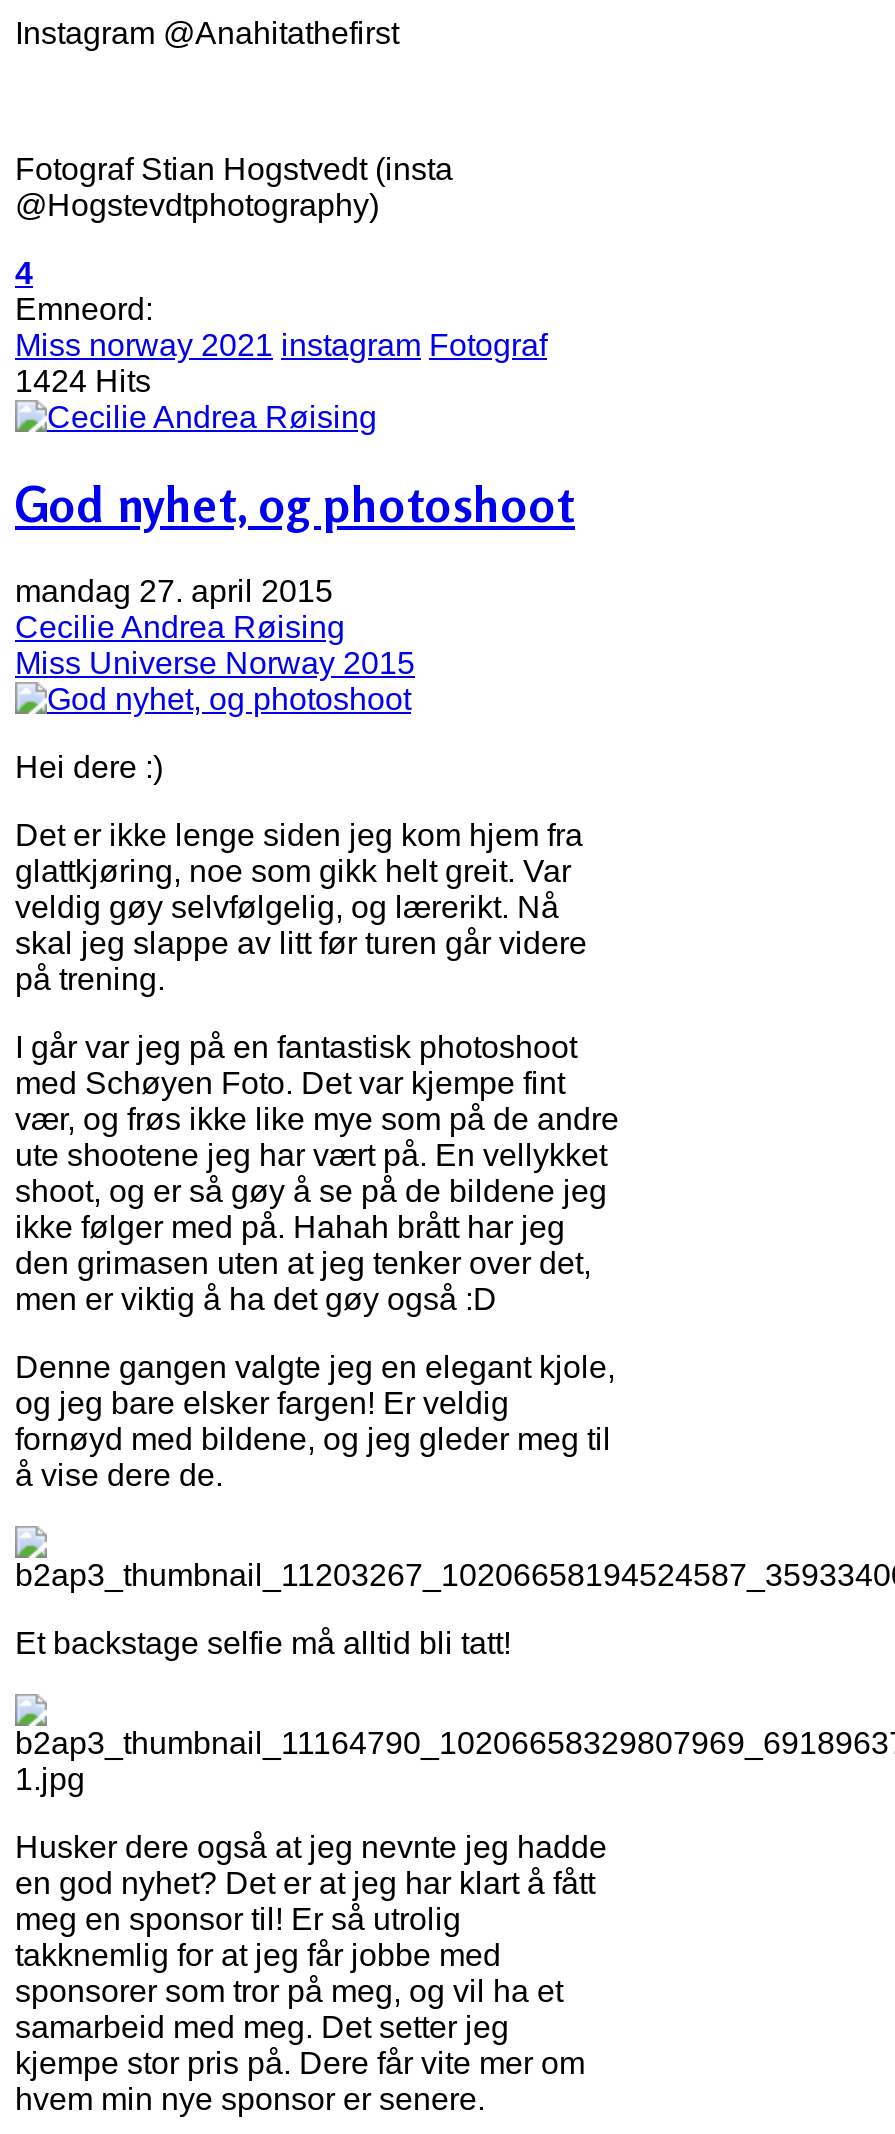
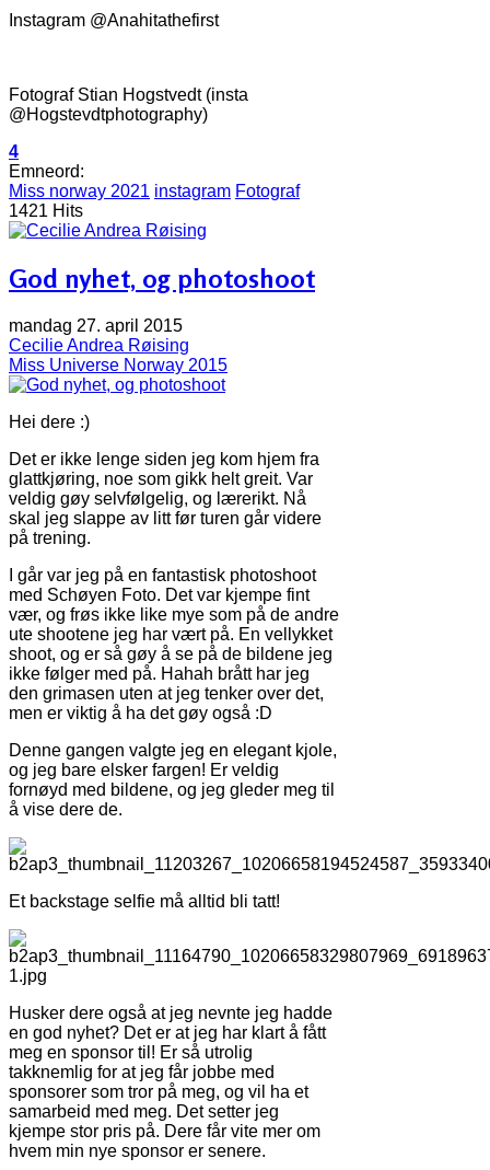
- 1424 Hits
+ 1421 Hits
